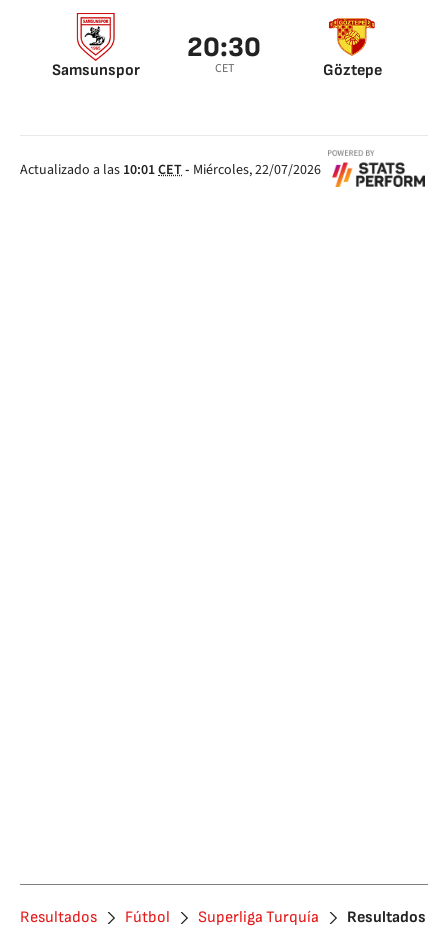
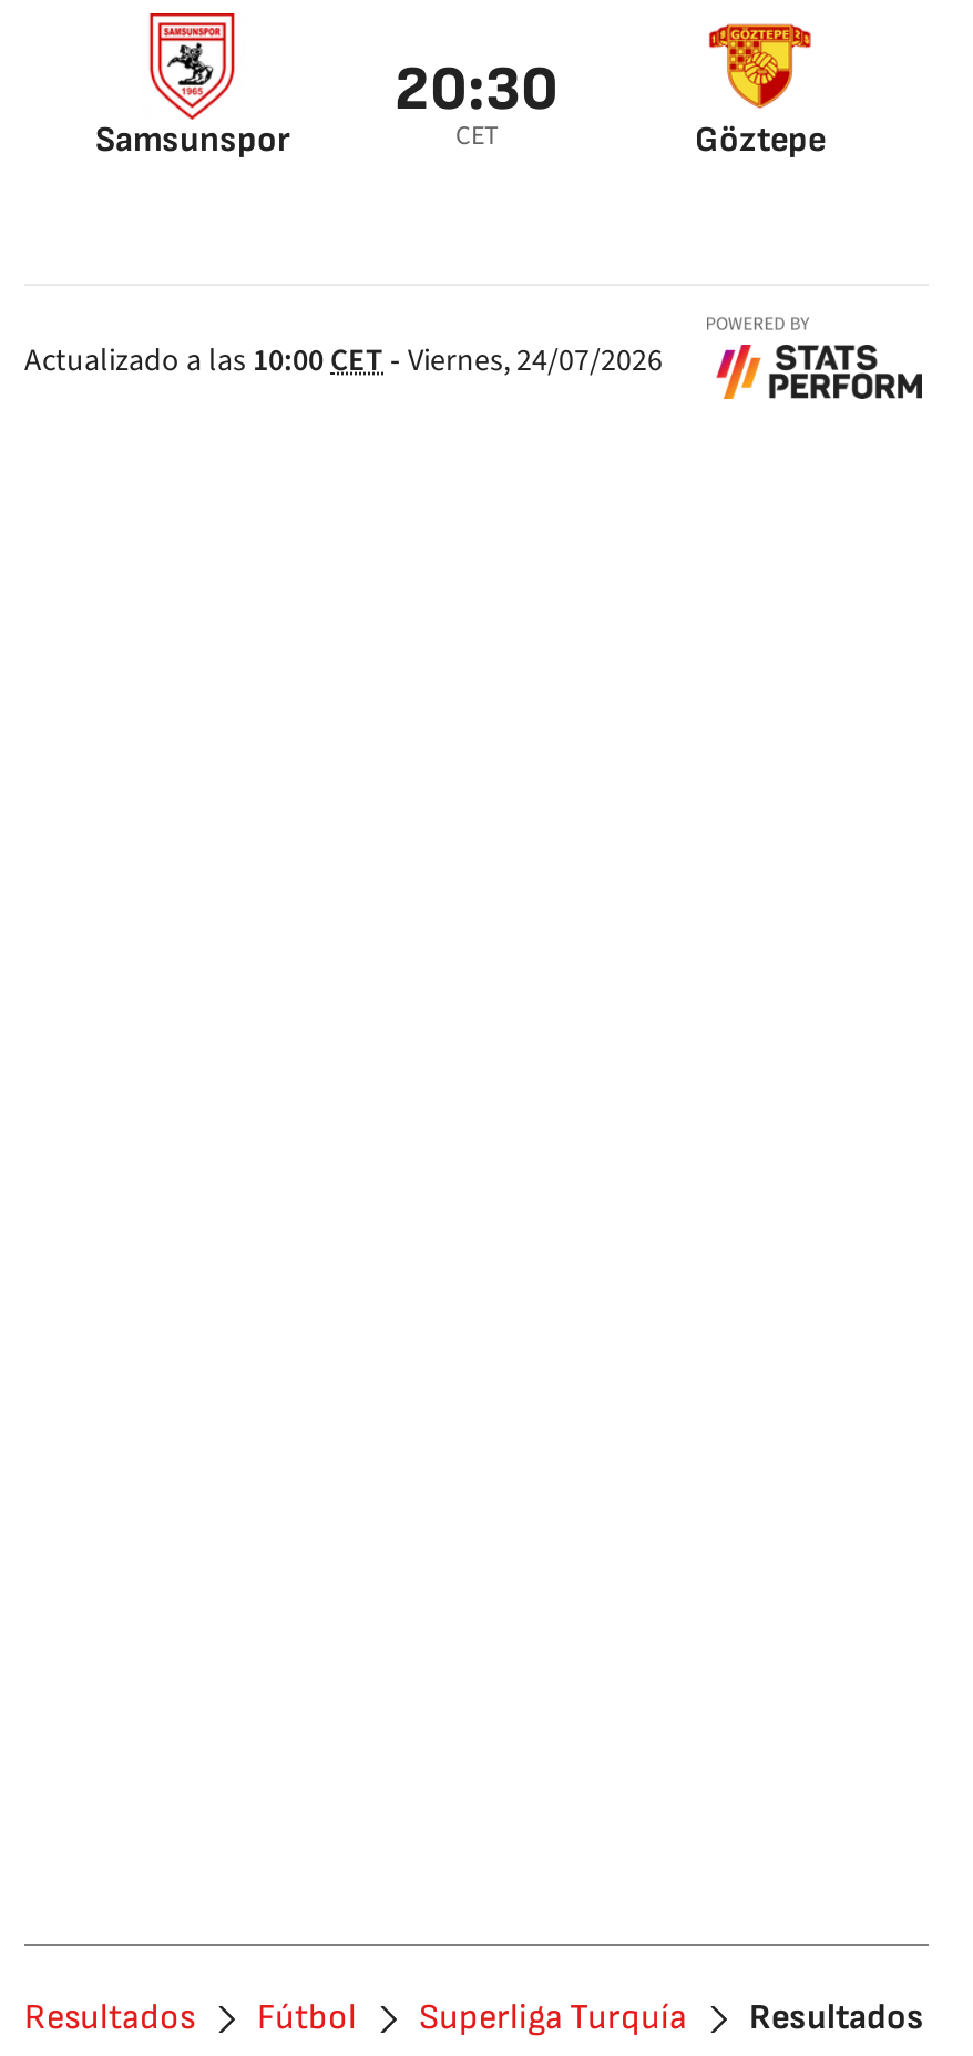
- Actualizado a las 10:01 CET - Miércoles, 22/07/2026
+ Actualizado a las 10:00 CET - Viernes, 24/07/2026
